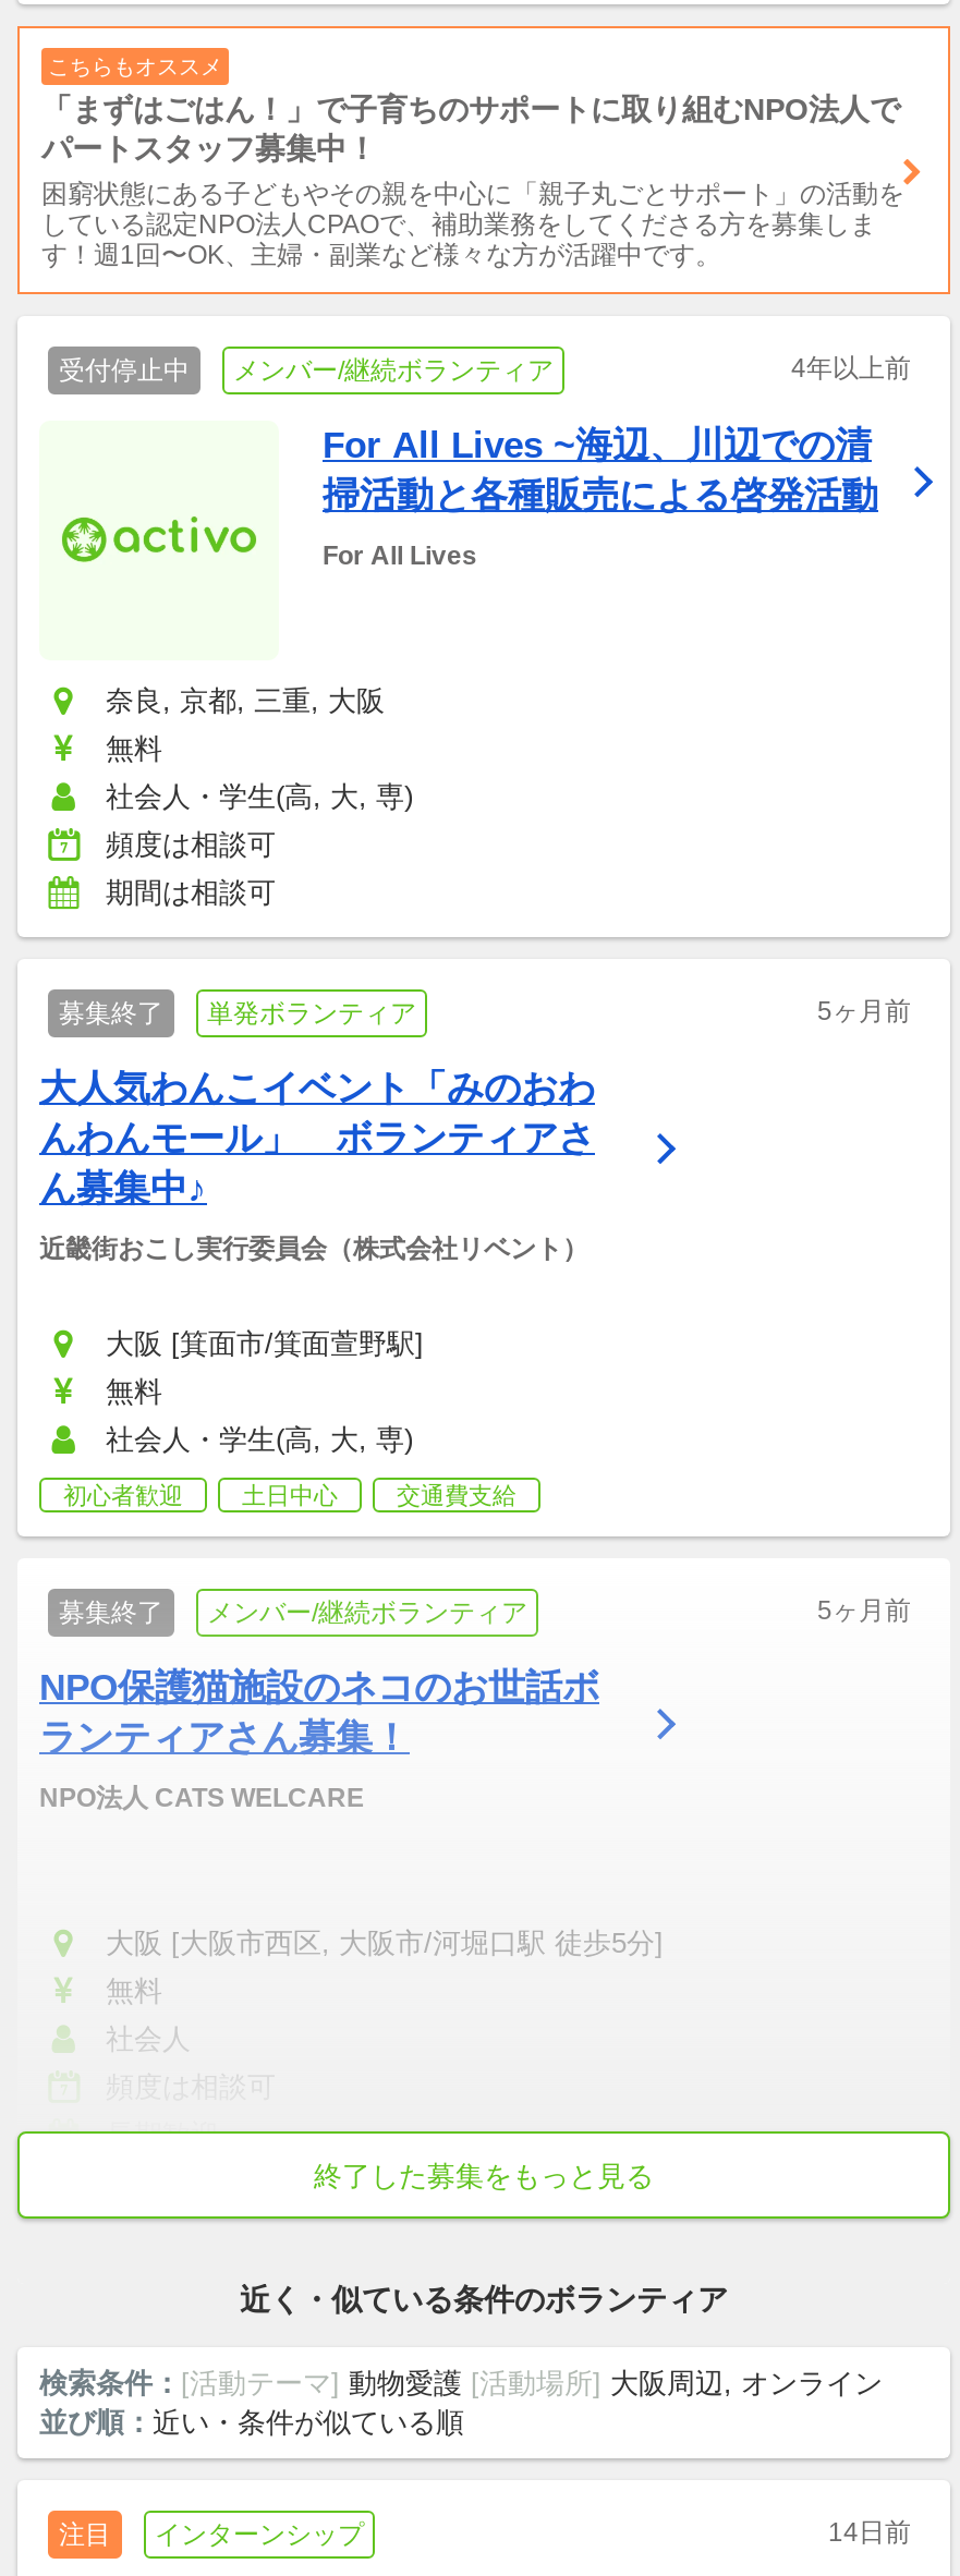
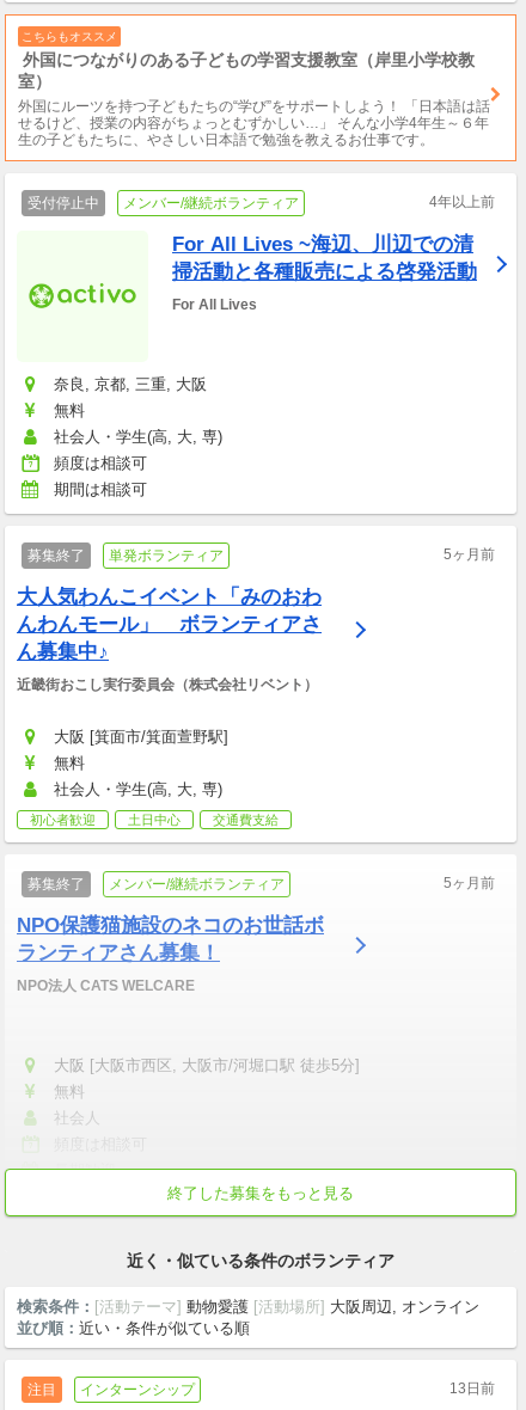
- 「まずはごはん！」で子育ちのサポートに取り組むNPO法人で
- パートスタッフ募集中！
- 困窮状態にある子どもやその親を中心に「親子丸ごとサポート」の活動を
- している認定NPO法人CPAOで、補助業務をしてくださる方を募集しま
- す！週1回〜OK、主婦・副業など様々な方が活躍中です。
+ 外国につながりのある子どもの学習支援教室（岸里小学校教
+ 室）
+ 外国にルーツを持つ子どもたちの“学び”をサポートしよう！ 「日本語は話
+ せるけど、授業の内容がちょっとむずかしい…」 そんな小学4年生～６年
+ 生の子どもたちに、やさしい日本語で勉強を教えるお仕事です。

- 14日前
+ 13日前
